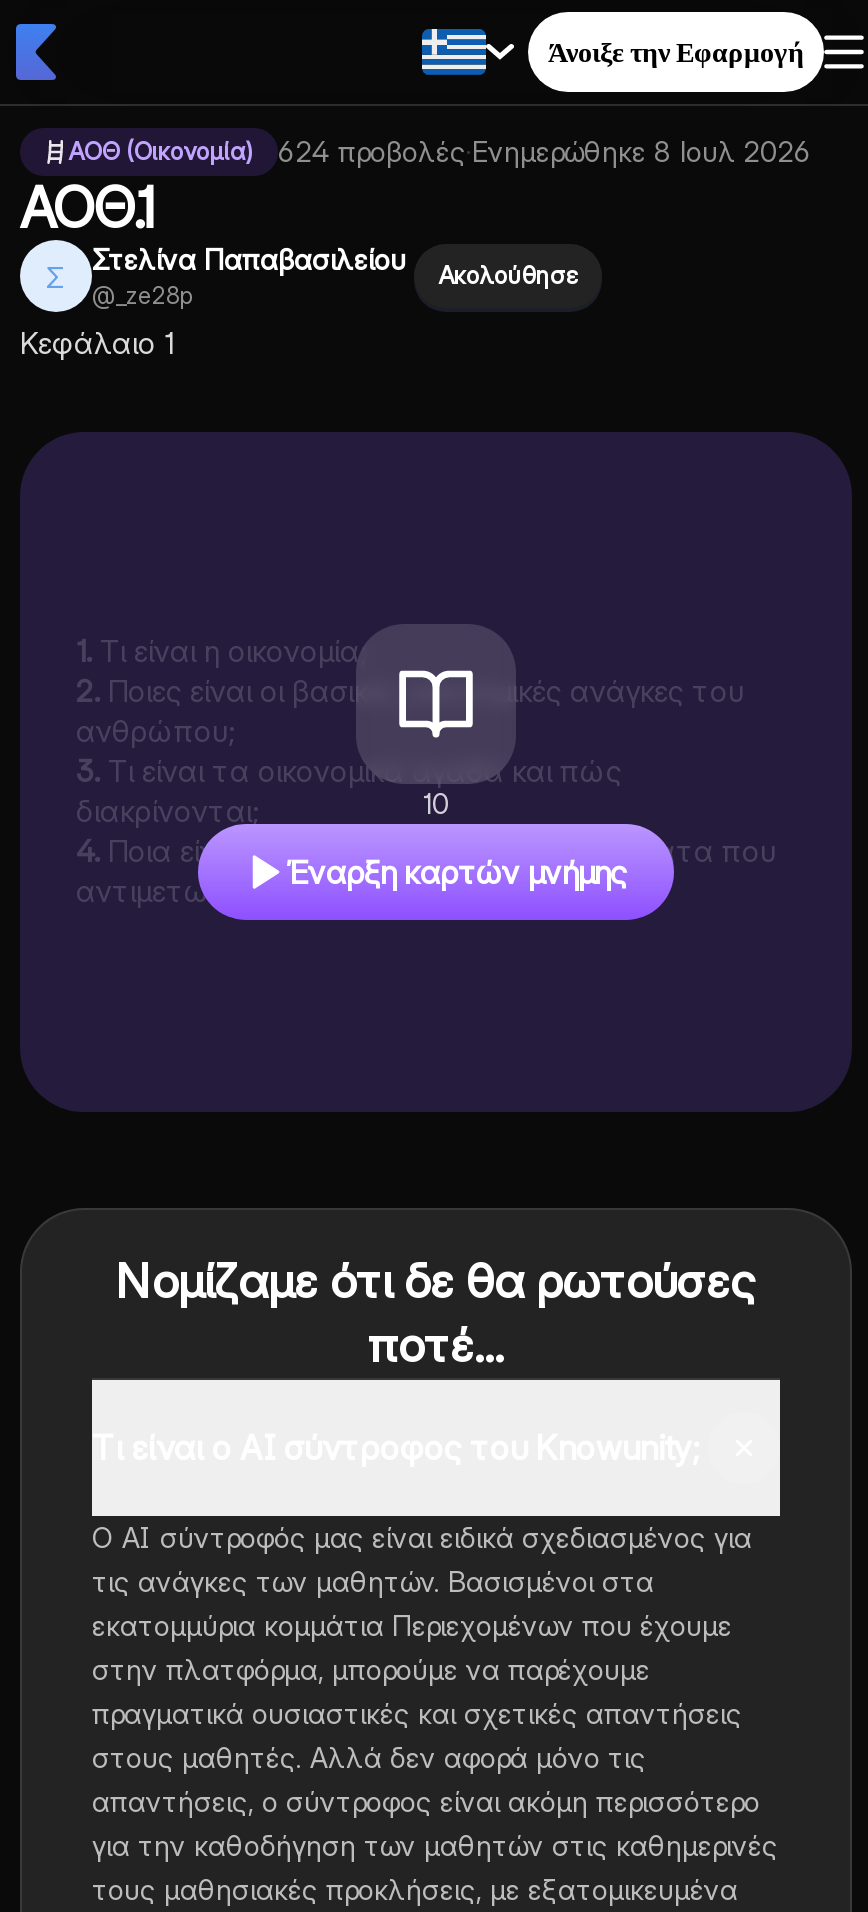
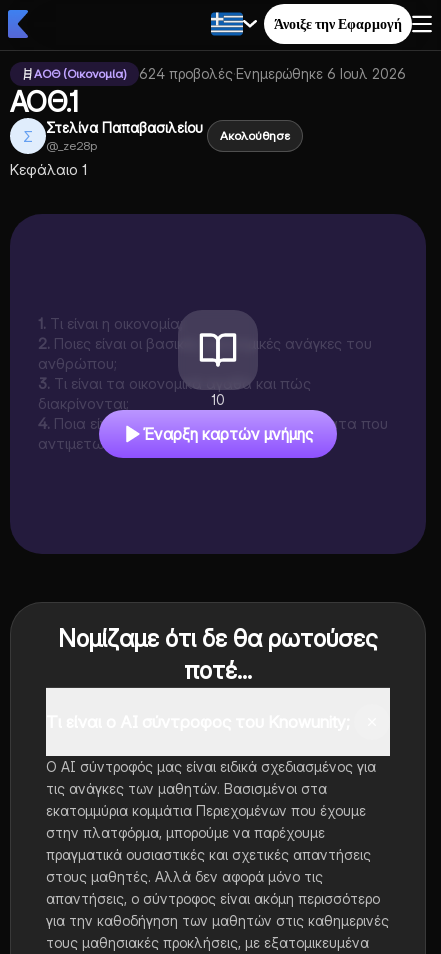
- 624 προβολές·Ενημερώθηκε 8 Ιουλ 2026
+ 624 προβολές·Ενημερώθηκε 6 Ιουλ 2026
